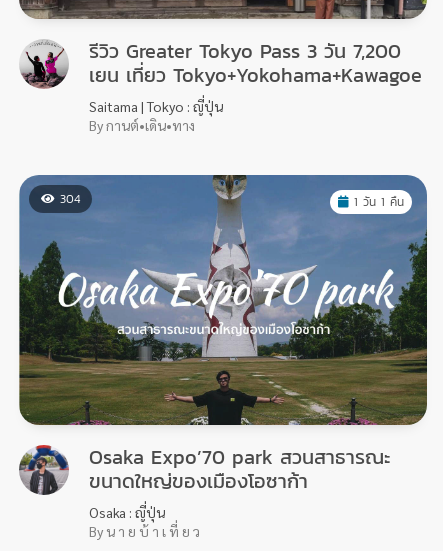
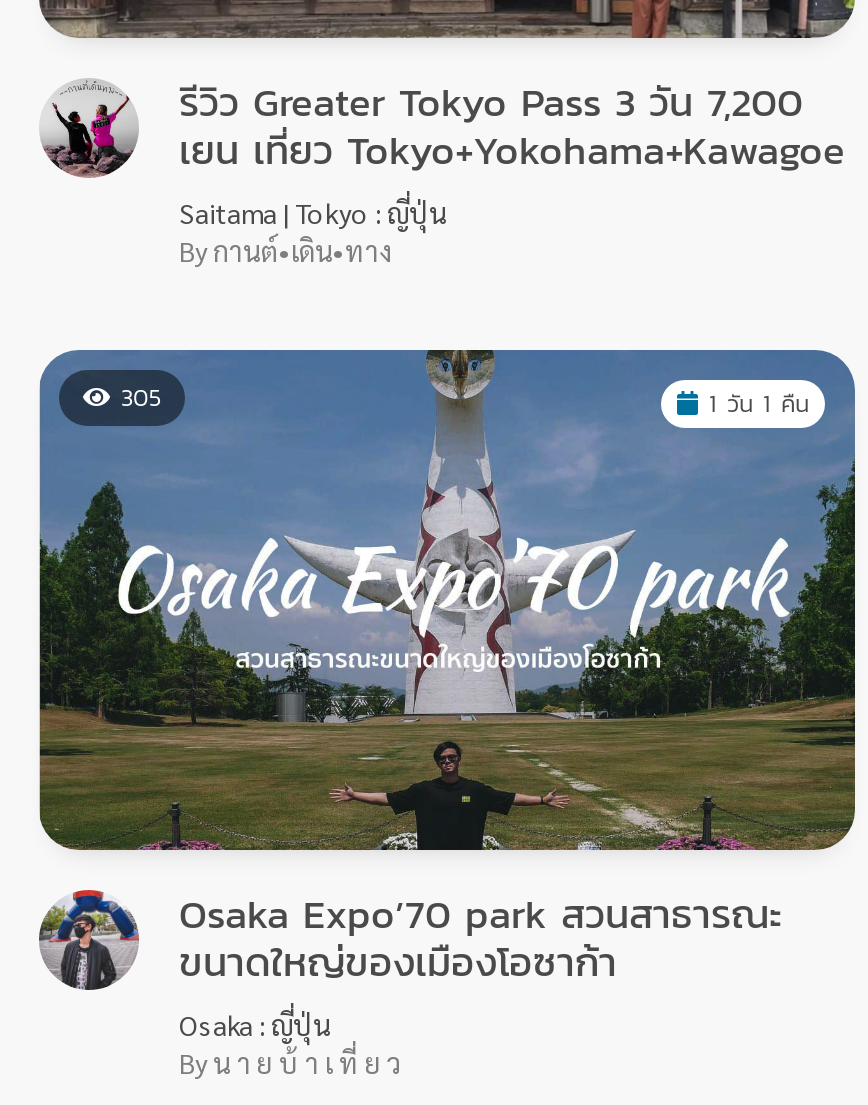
- 304
+ 305
